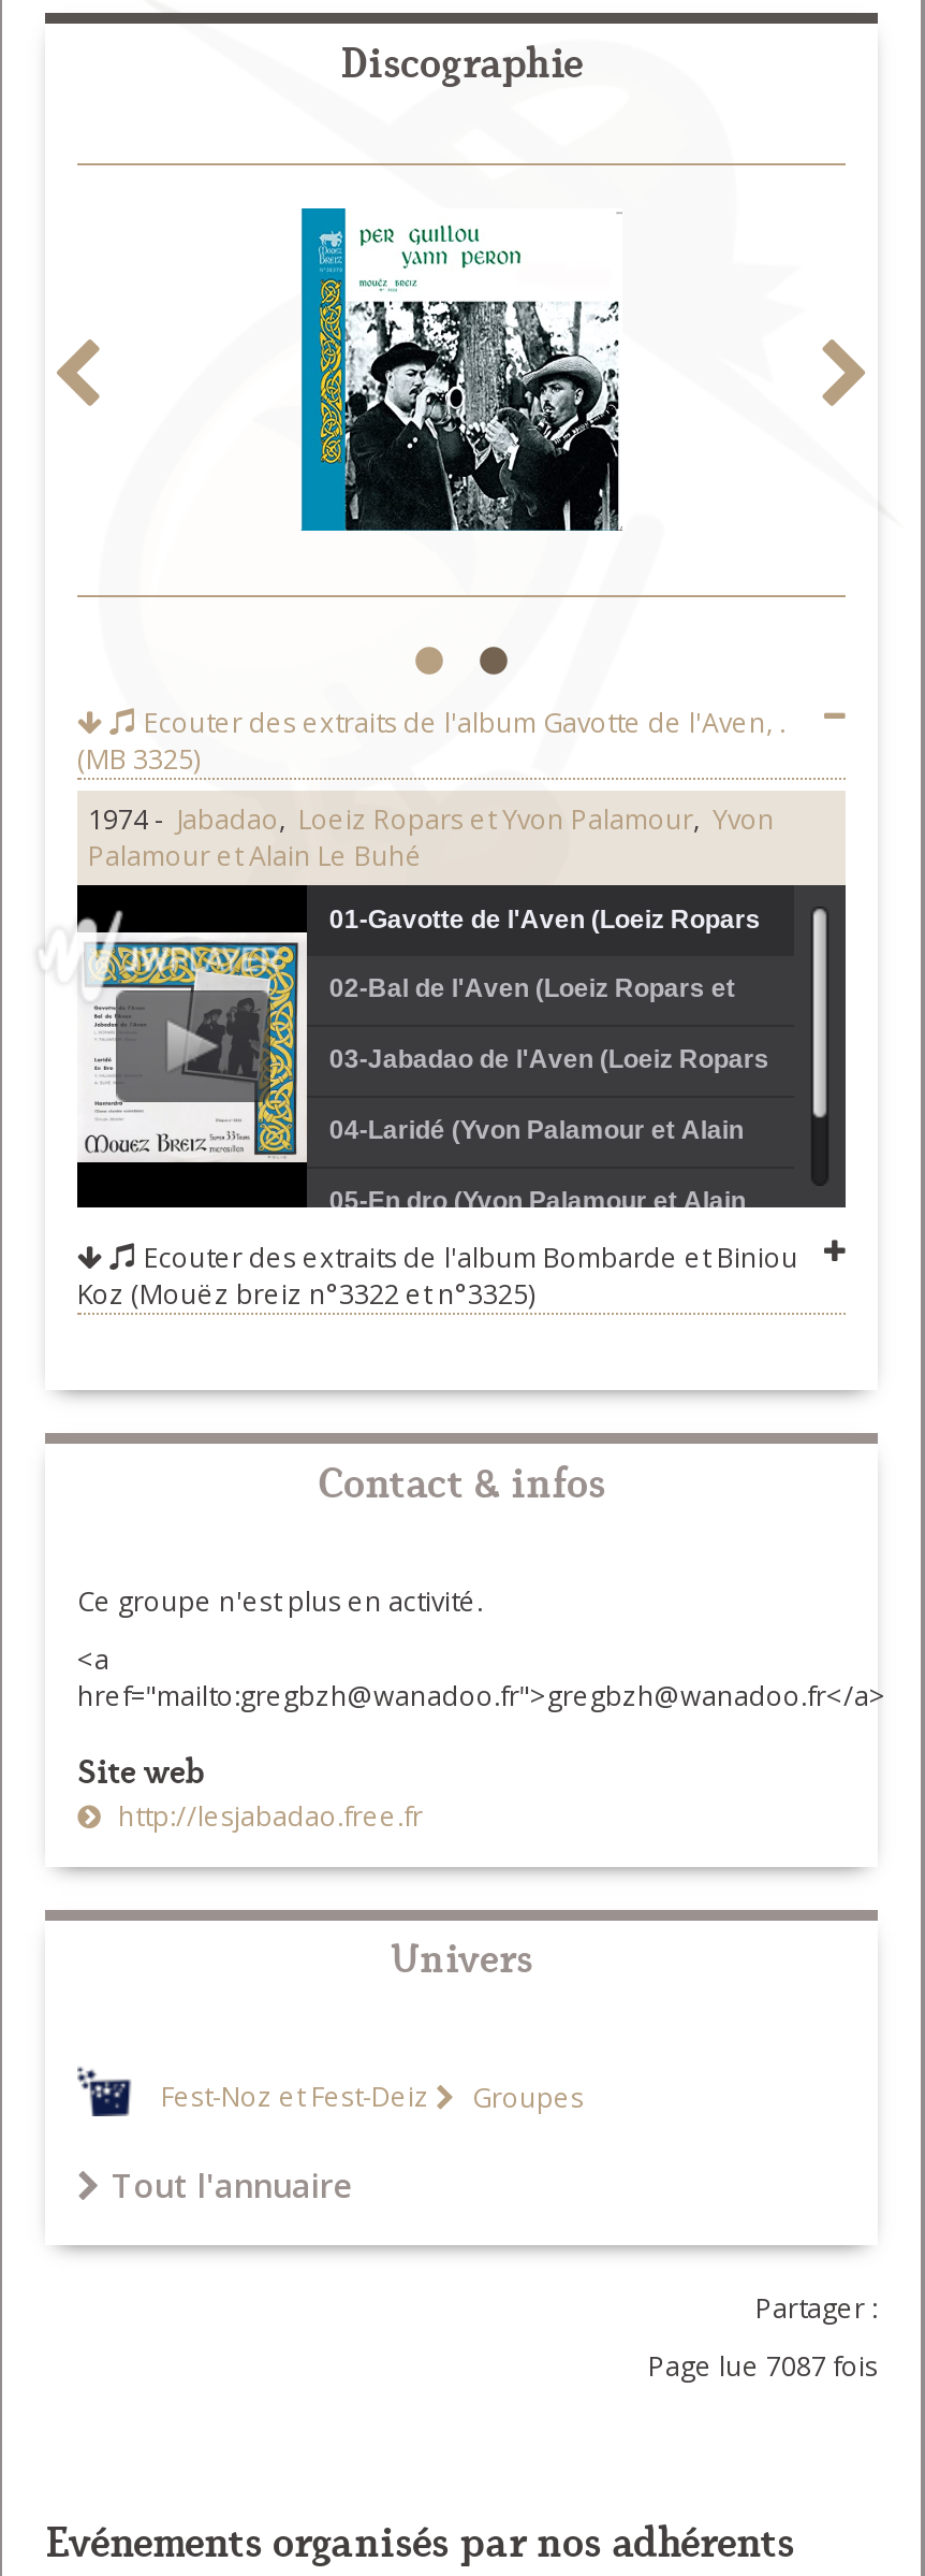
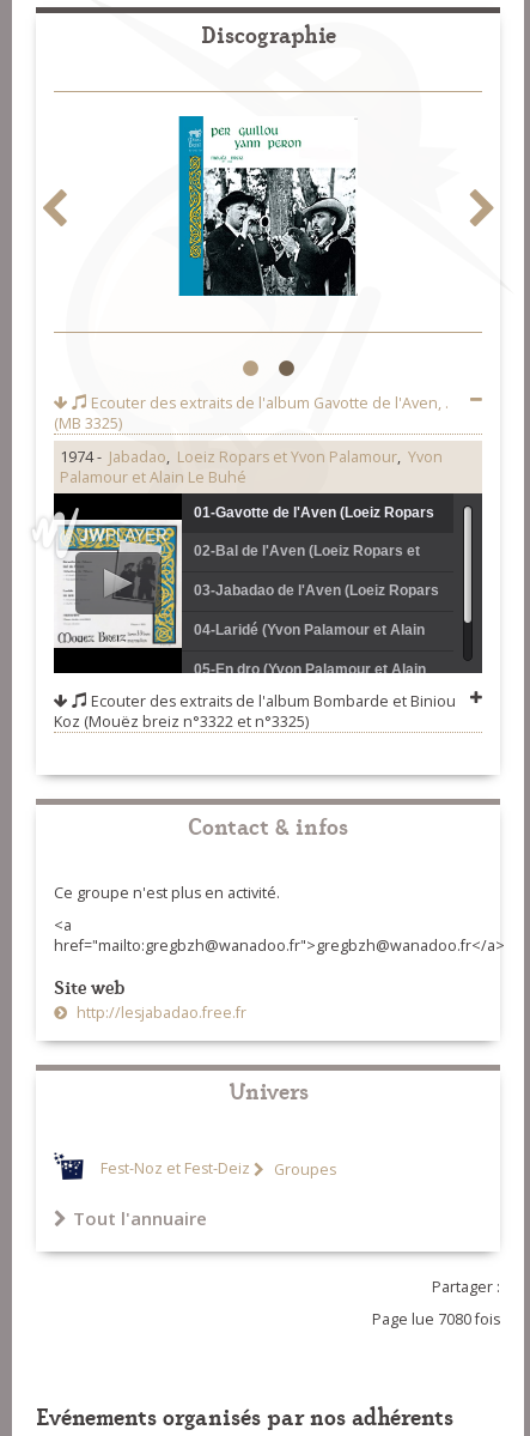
- Page lue 7087 fois
+ Page lue 7080 fois
